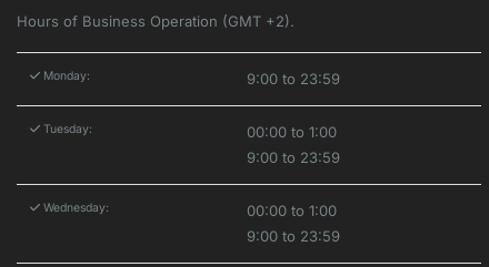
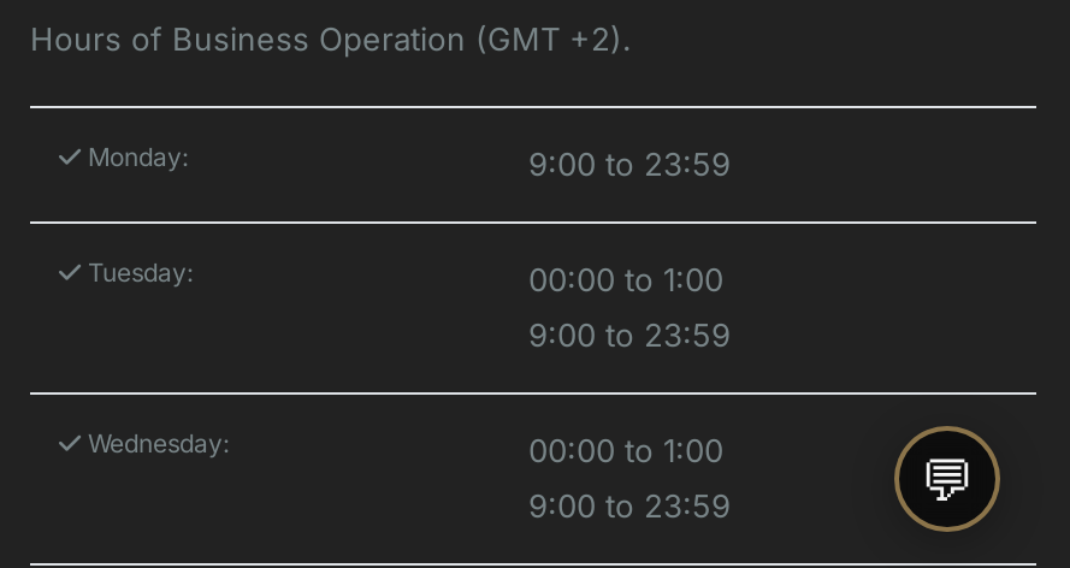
+ [image]
